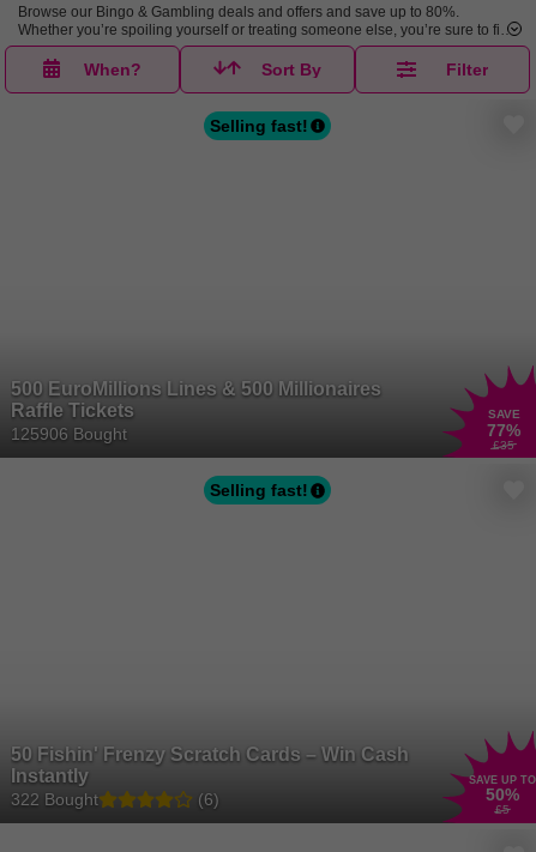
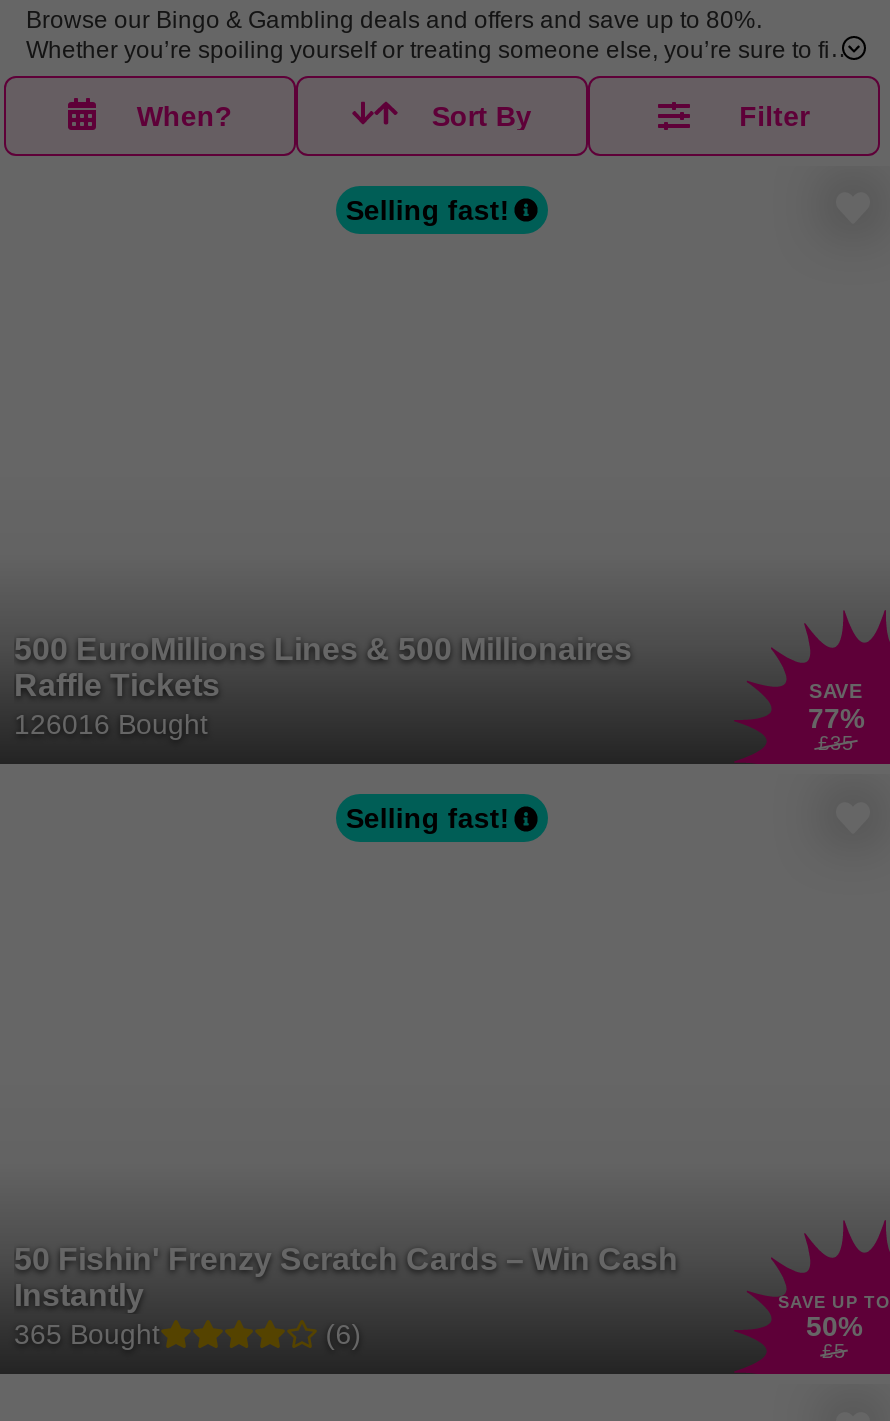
- 125906 Bought
+ 126016 Bought

- 322 Bought
+ 365 Bought
